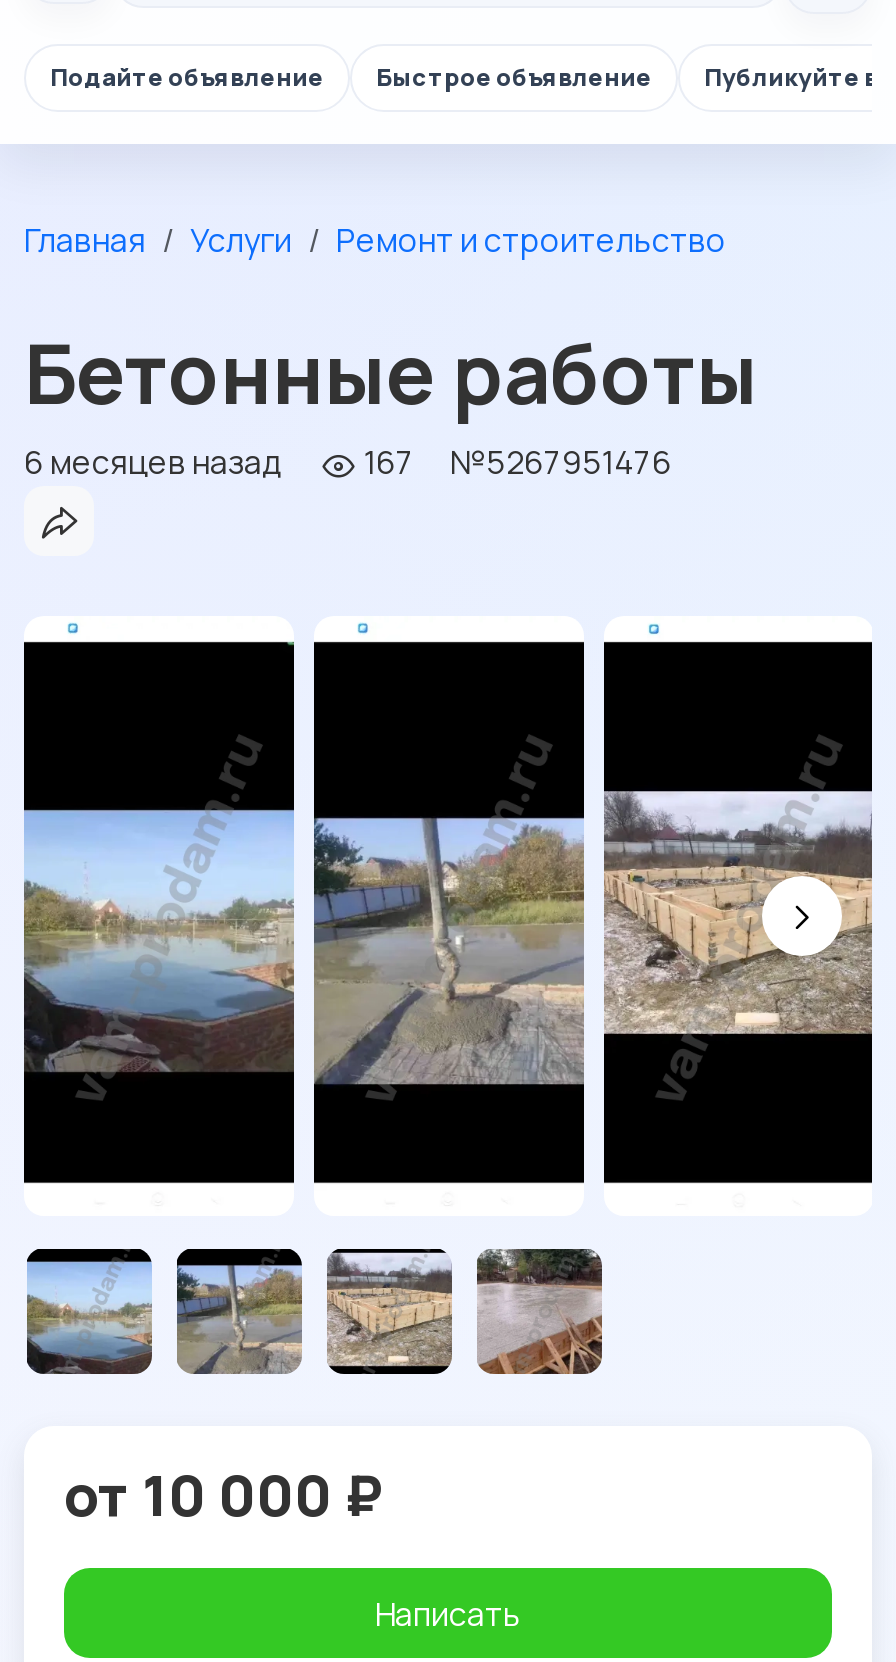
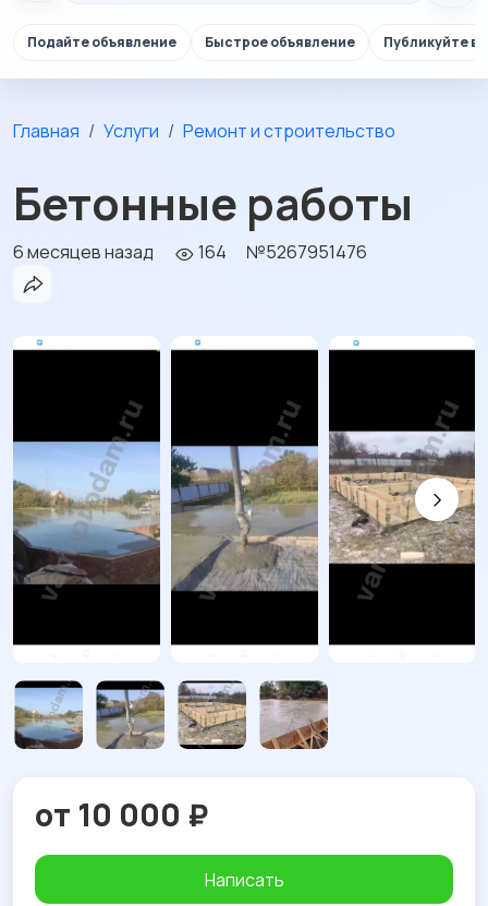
- 6 месяцев назад 167 №5267951476
+ 6 месяцев назад 164 №5267951476
